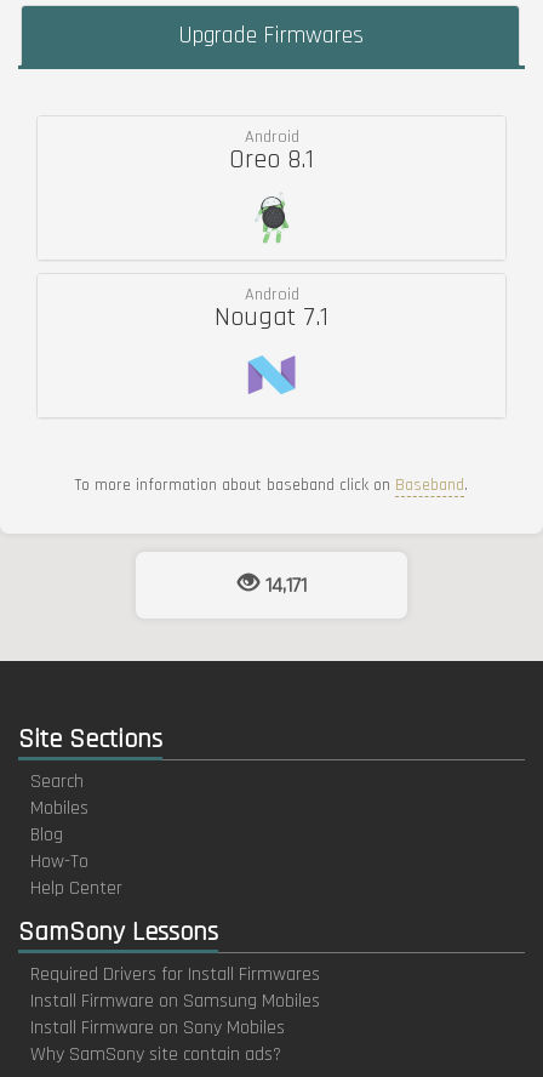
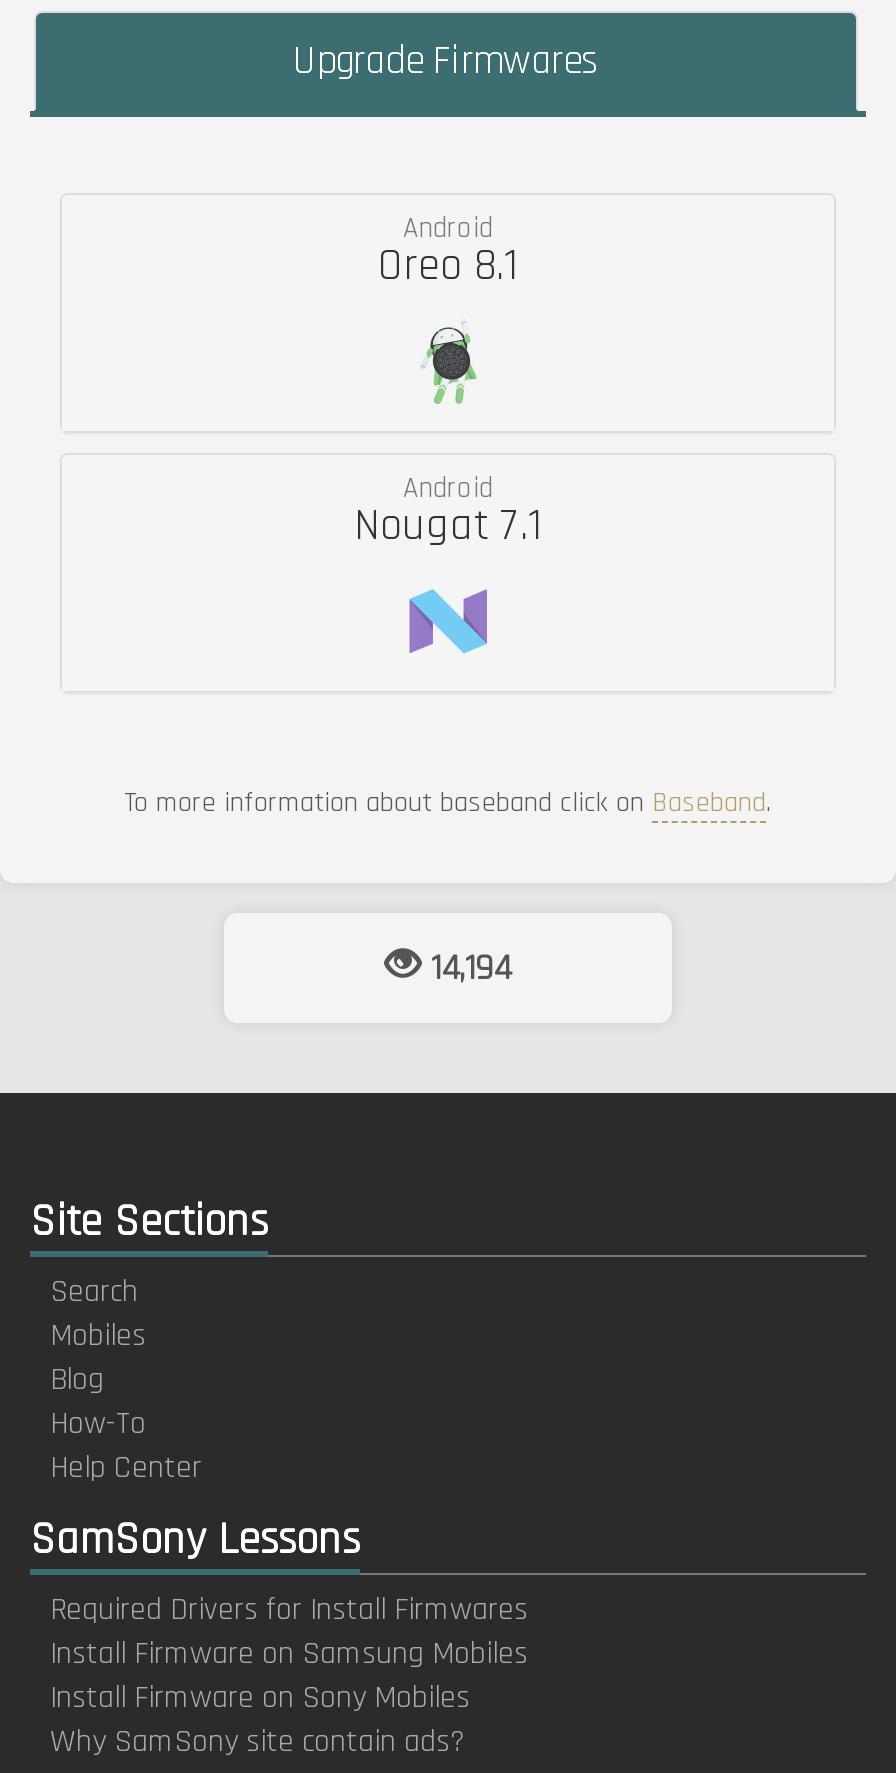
- 14,171
+ 14,194
